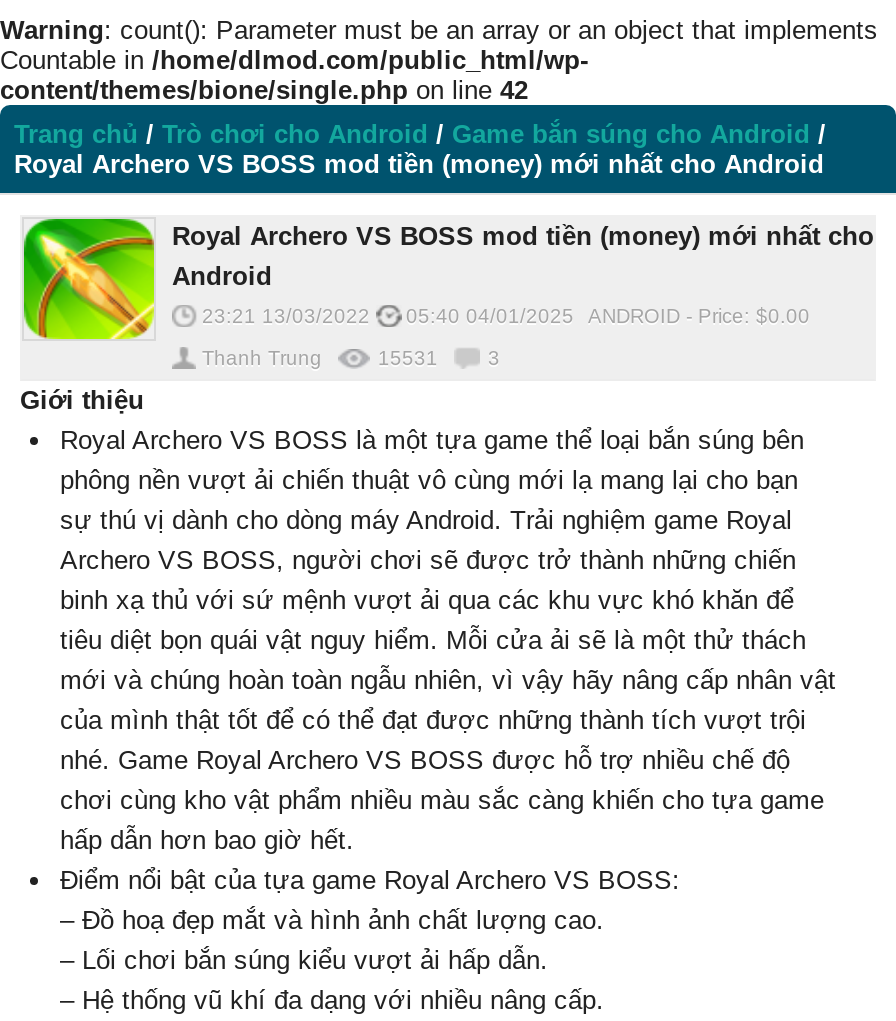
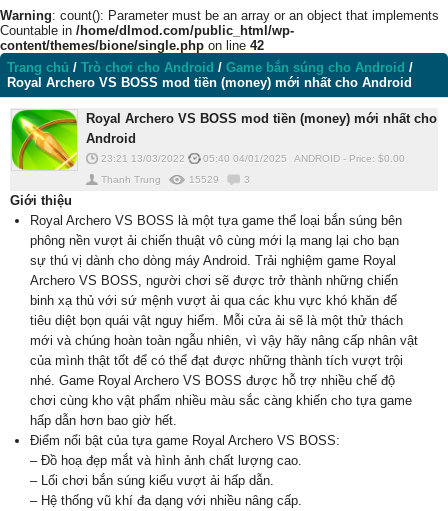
- 15531
+ 15529
